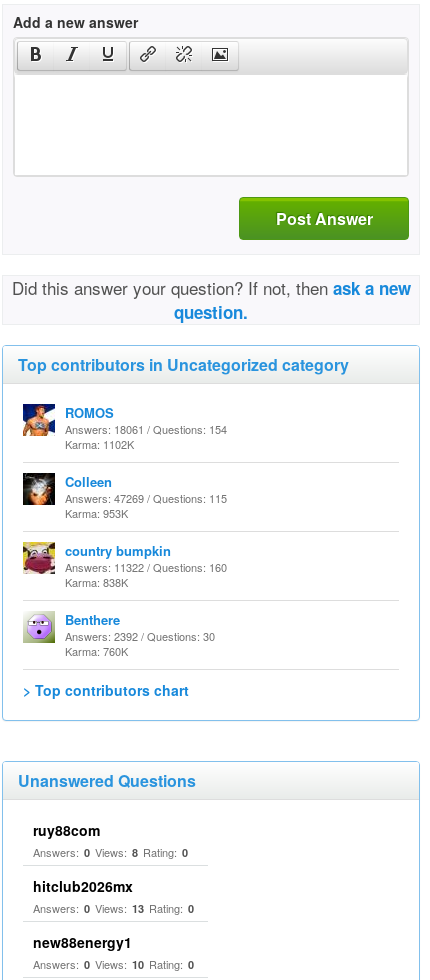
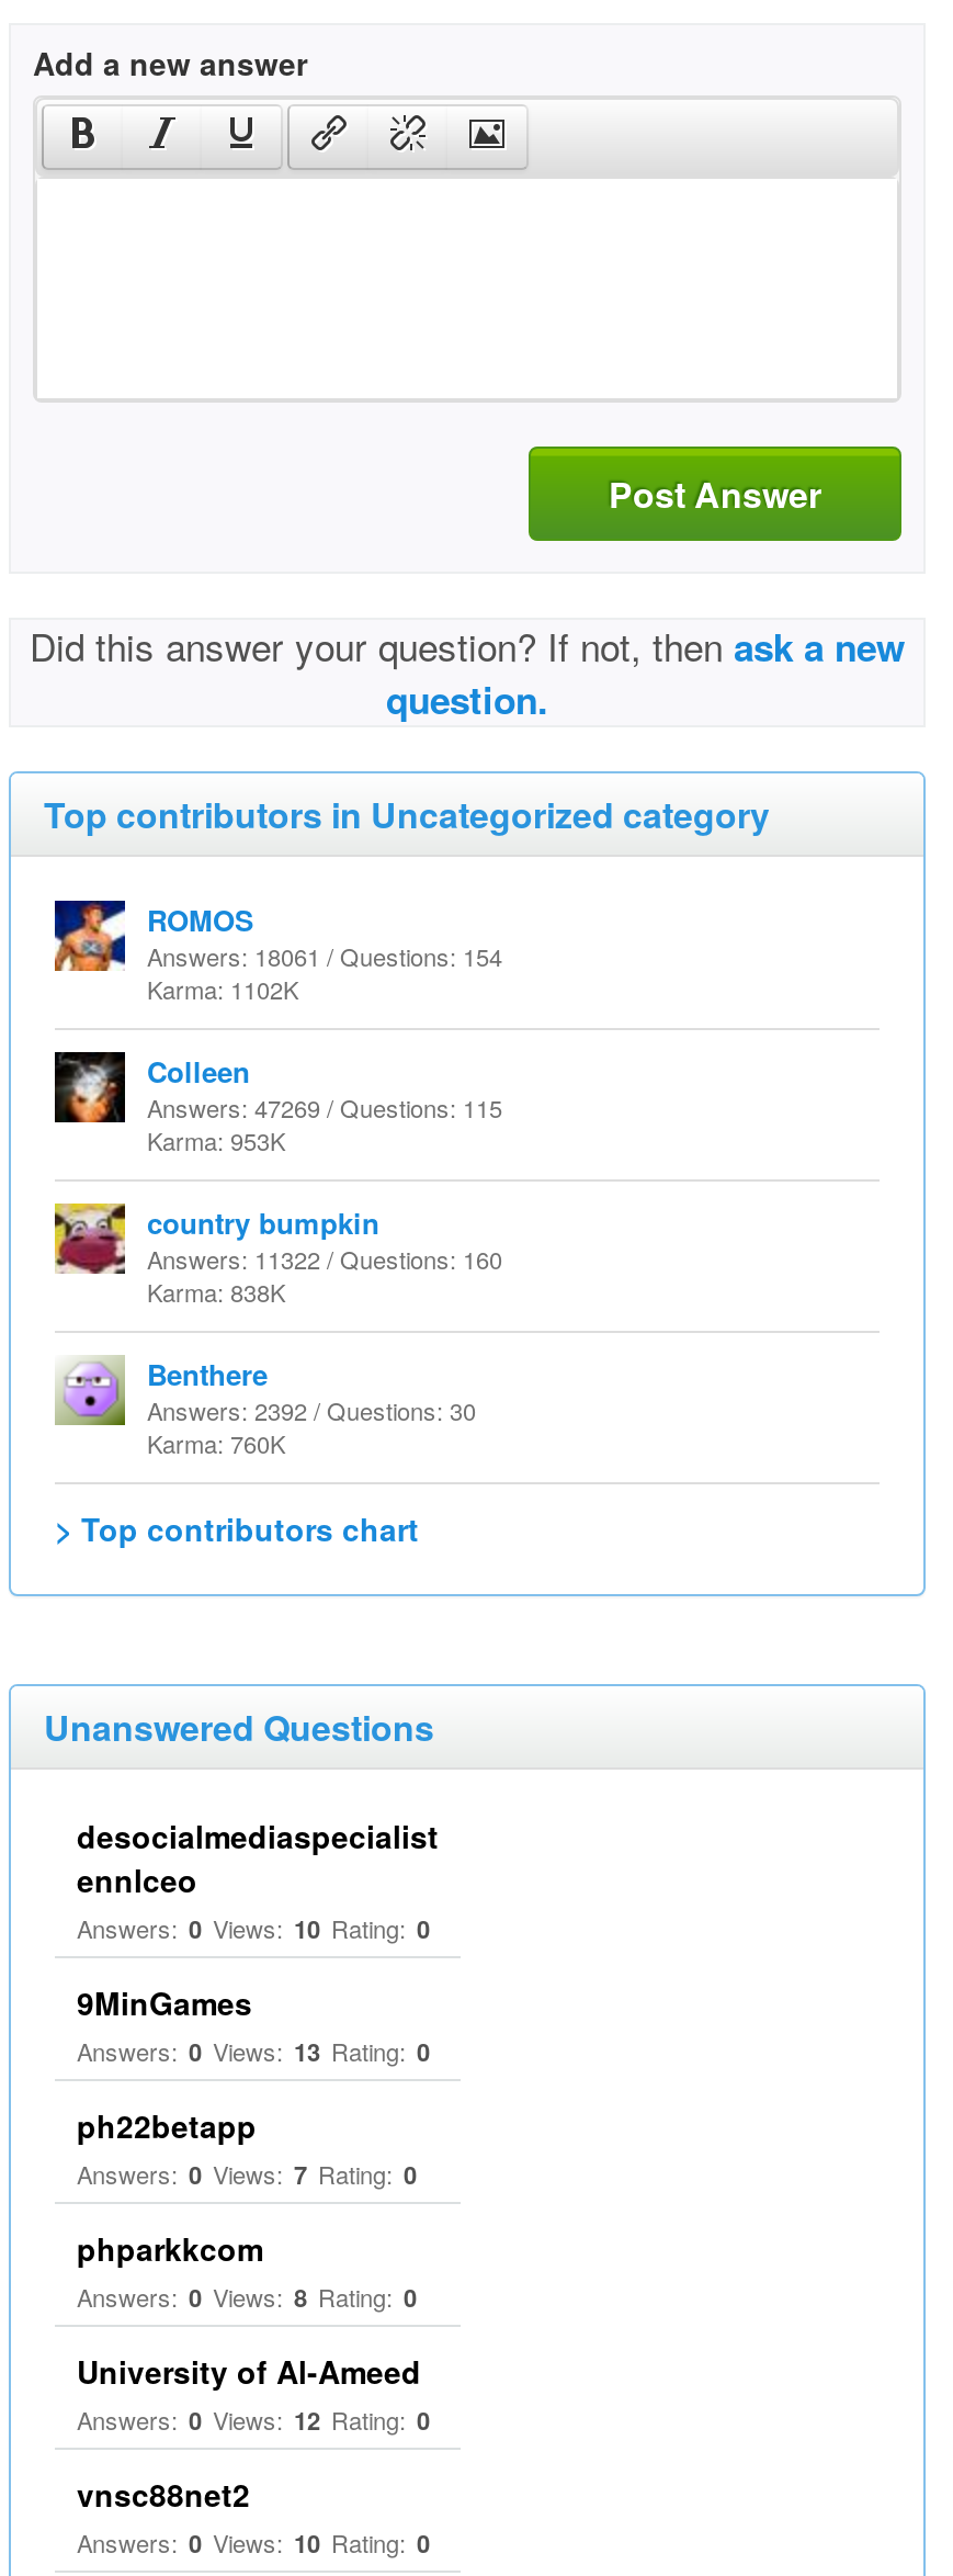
- ruy88com
+ desocialmediaspecialist
+ ennlceo
+ Answers: 0 Views: 10 Rating: 0
+ 9MinGames
+ ph22betapp
+ Answers: 0 Views: 7 Rating: 0
+ phparkkcom

- hitclub2026mx
+ University of Al-Ameed
+ Answers: 0 Views: 12 Rating: 0

moved up: Answers: 0 Views: 13 Rating: 0

- new88energy1
+ vnsc88net2
